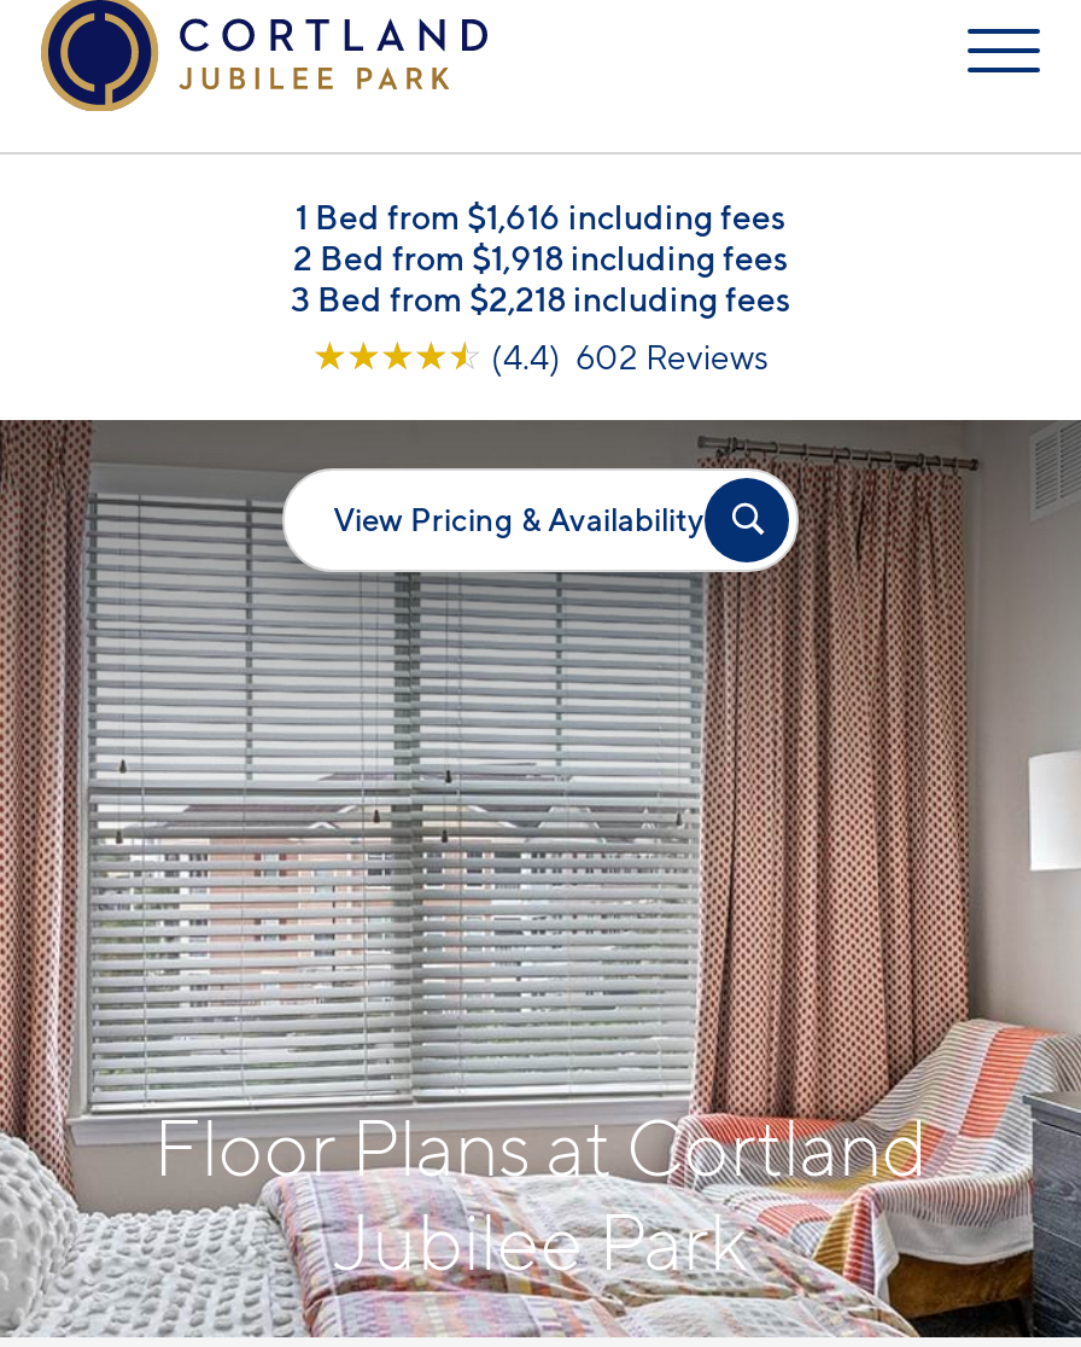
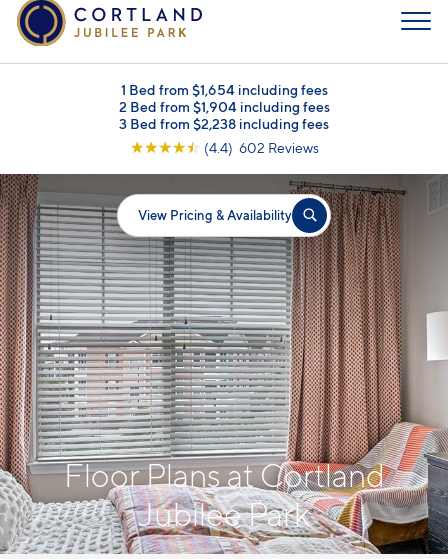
- 1 Bed from $1,616 including fees
+ 1 Bed from $1,654 including fees

- 2 Bed from $1,918 including fees
+ 2 Bed from $1,904 including fees

- 3 Bed from $2,218 including fees
+ 3 Bed from $2,238 including fees
